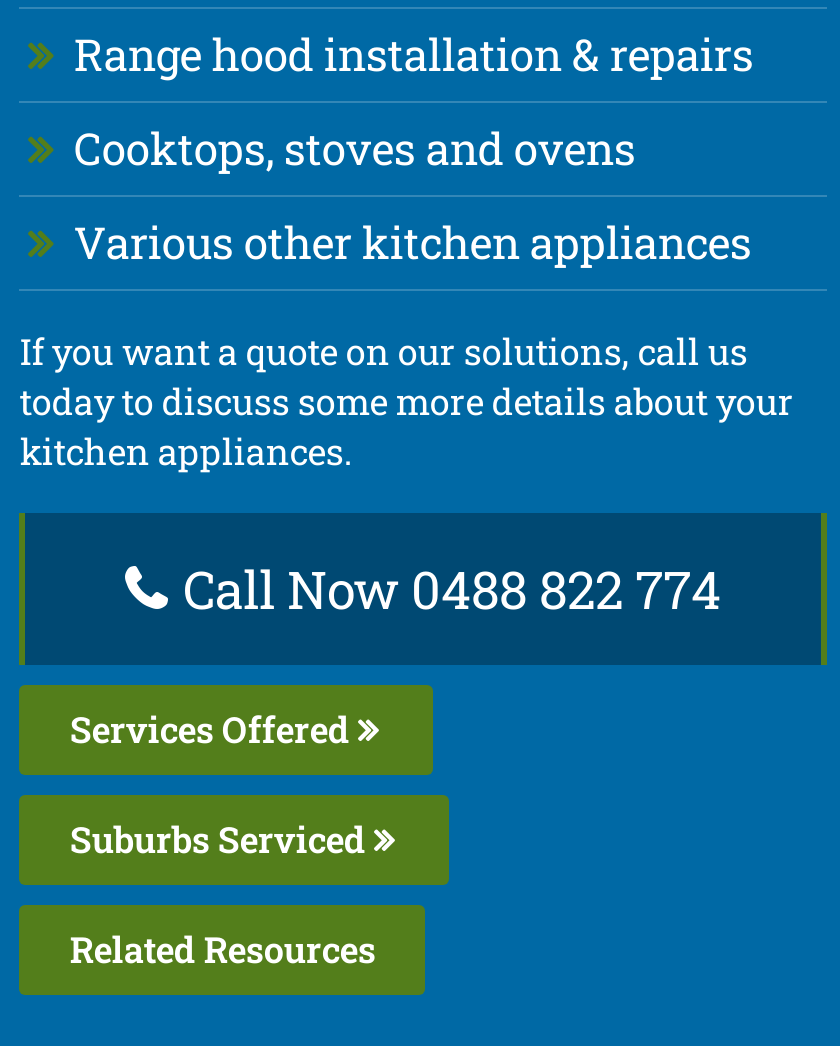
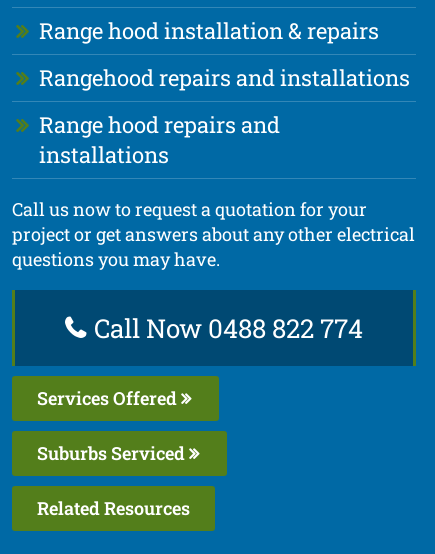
- Cooktops, stoves and ovens
+ Rangehood repairs and installations

- Various other kitchen appliances
+ Range hood repairs and
+ installations

- If you want a quote on our solutions, call us
- today to discuss some more details about your
- kitchen appliances.
+ Call us now to request a quotation for your
+ project or get answers about any other electrical
+ questions you may have.
